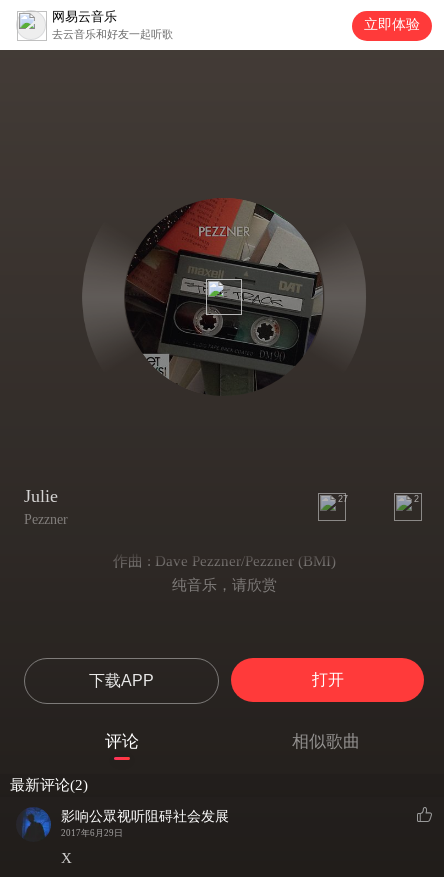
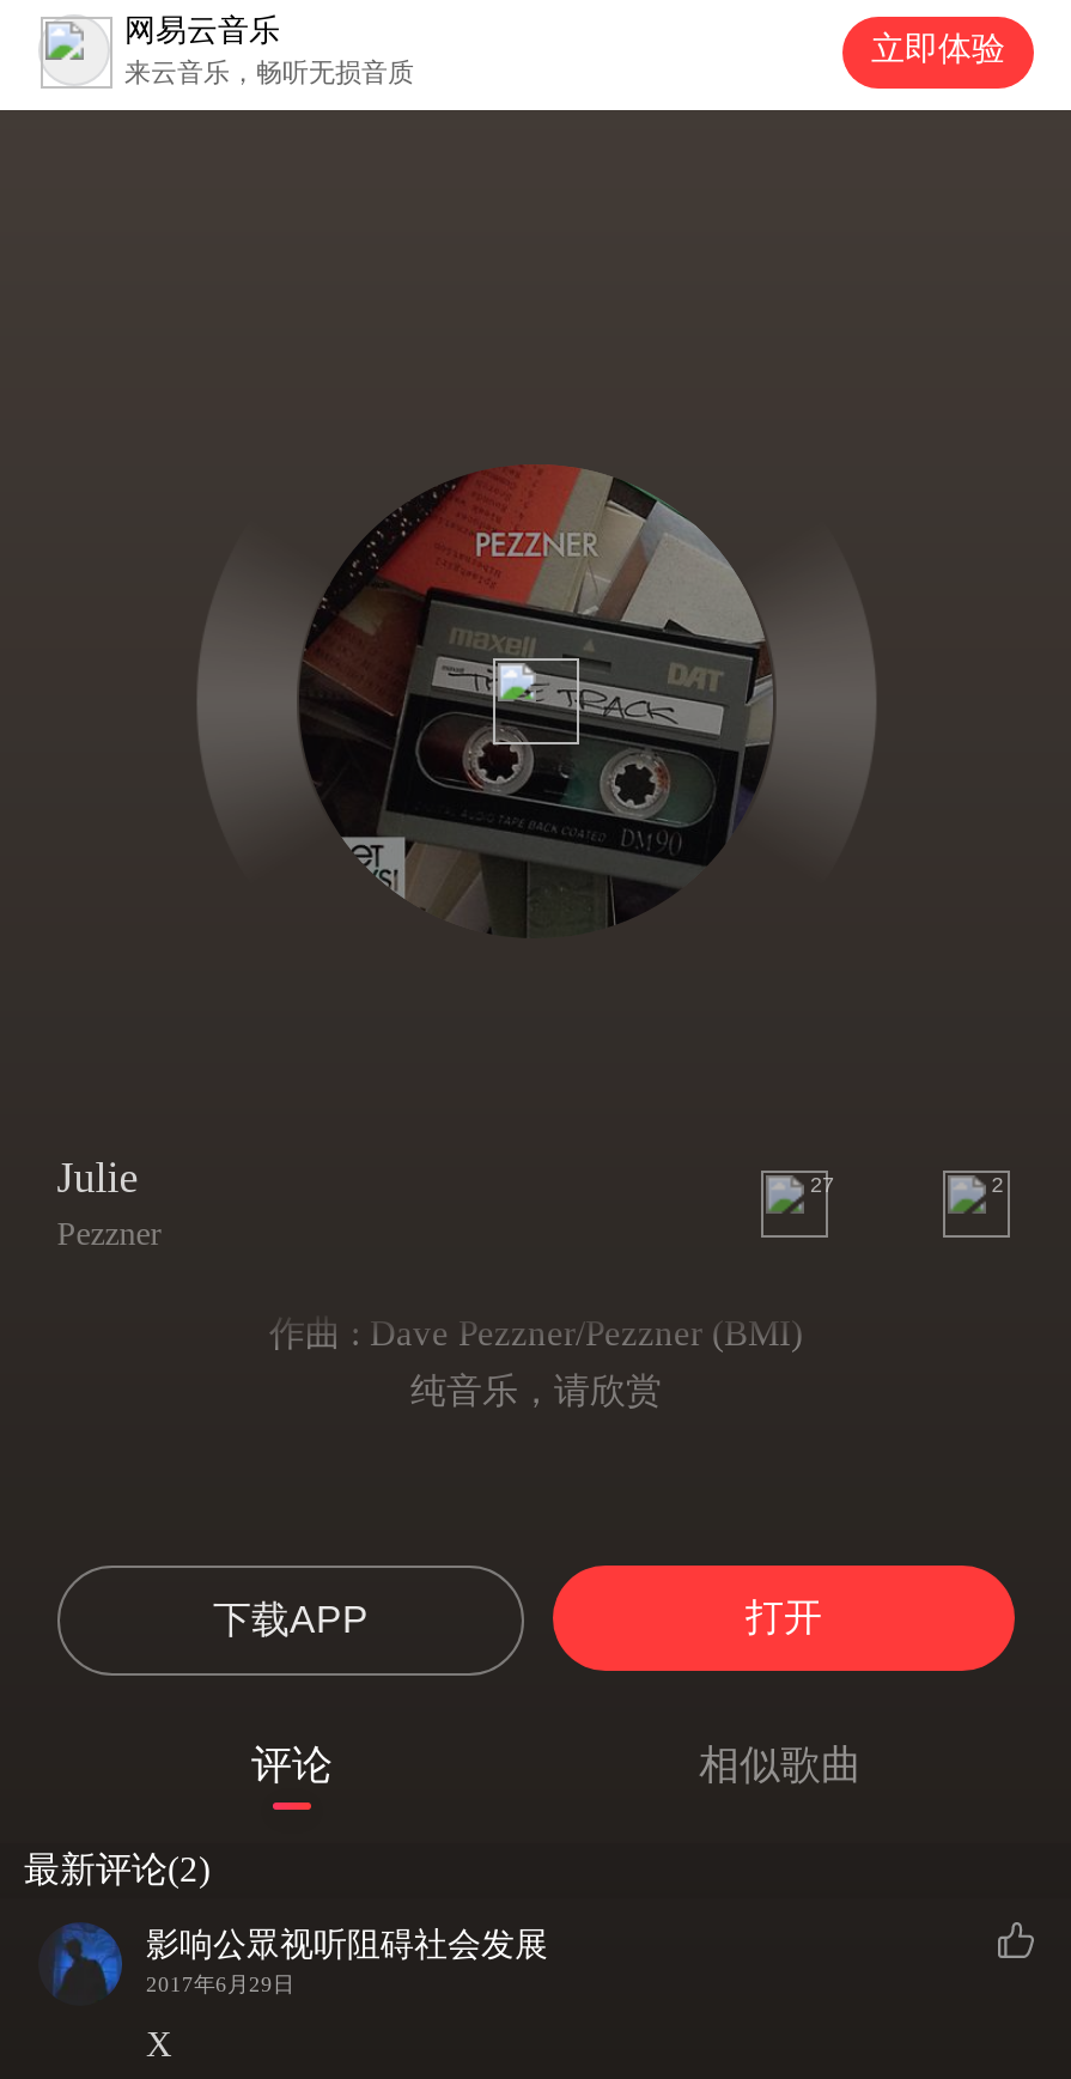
- 去云音乐和好友一起听歌
+ 来云音乐，畅听无损音质
